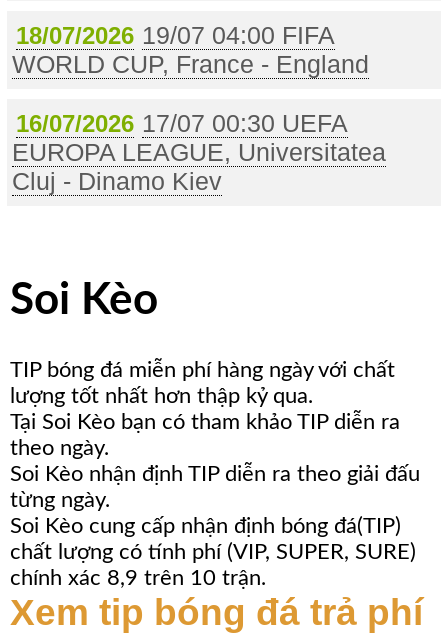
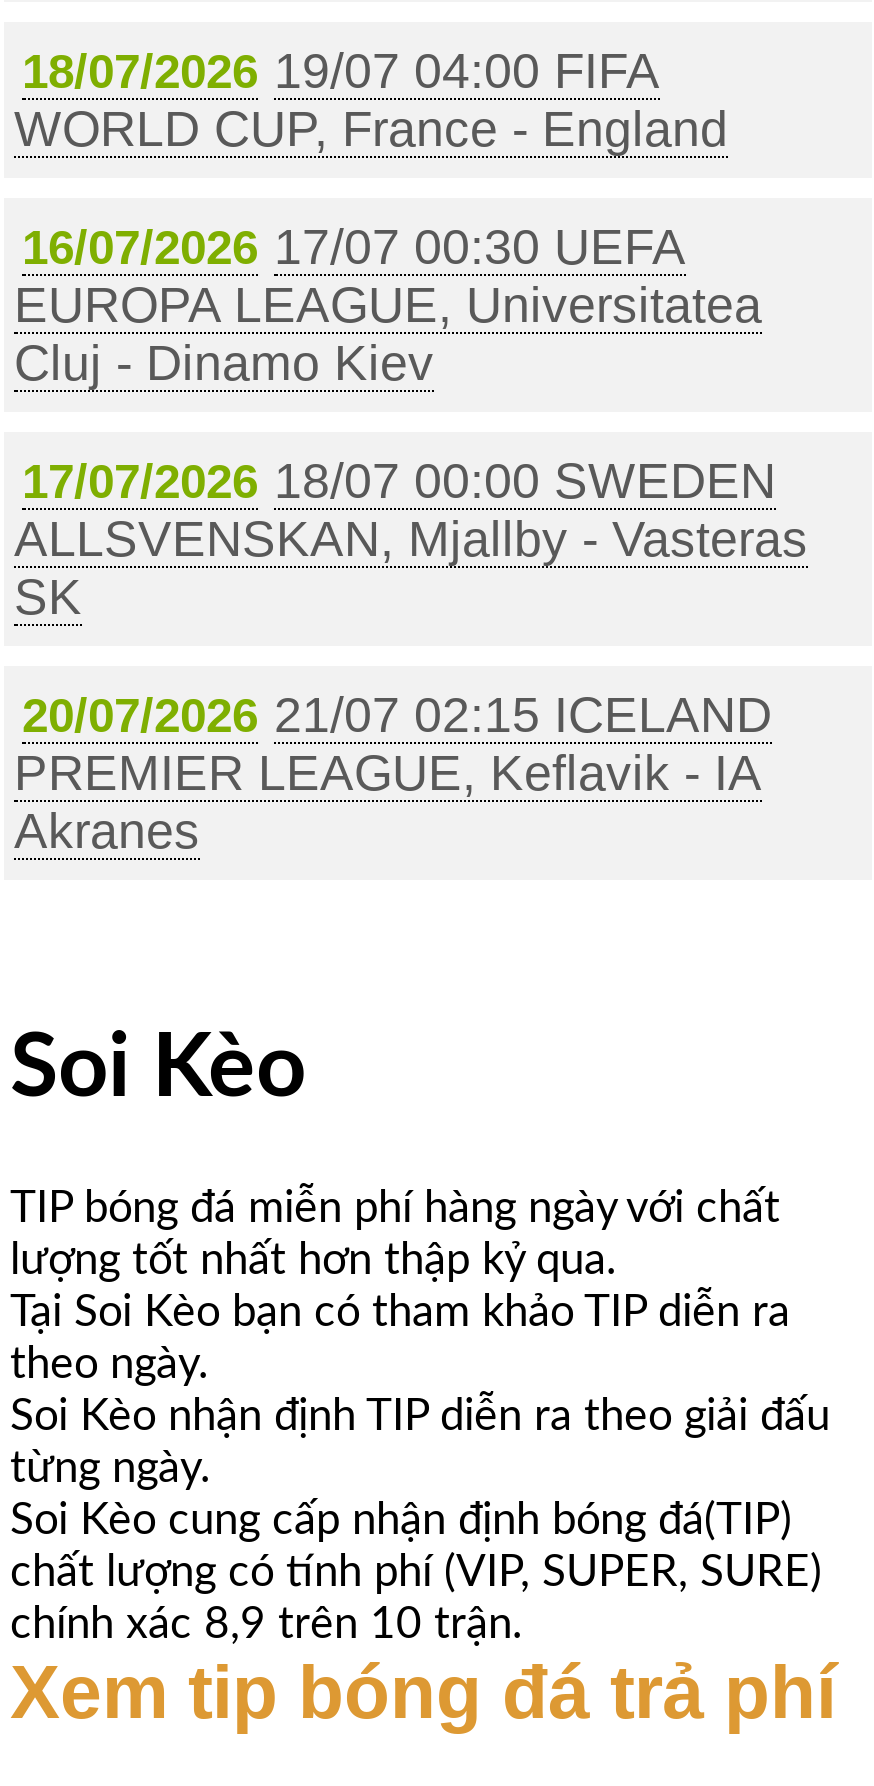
+ 17/07/2026 18/07 00:00 SWEDEN
+ ALLSVENSKAN, Mjallby - Vasteras
+ SK
+ 20/07/2026 21/07 02:15 ICELAND
+ PREMIER LEAGUE, Keflavik - IA
+ Akranes
